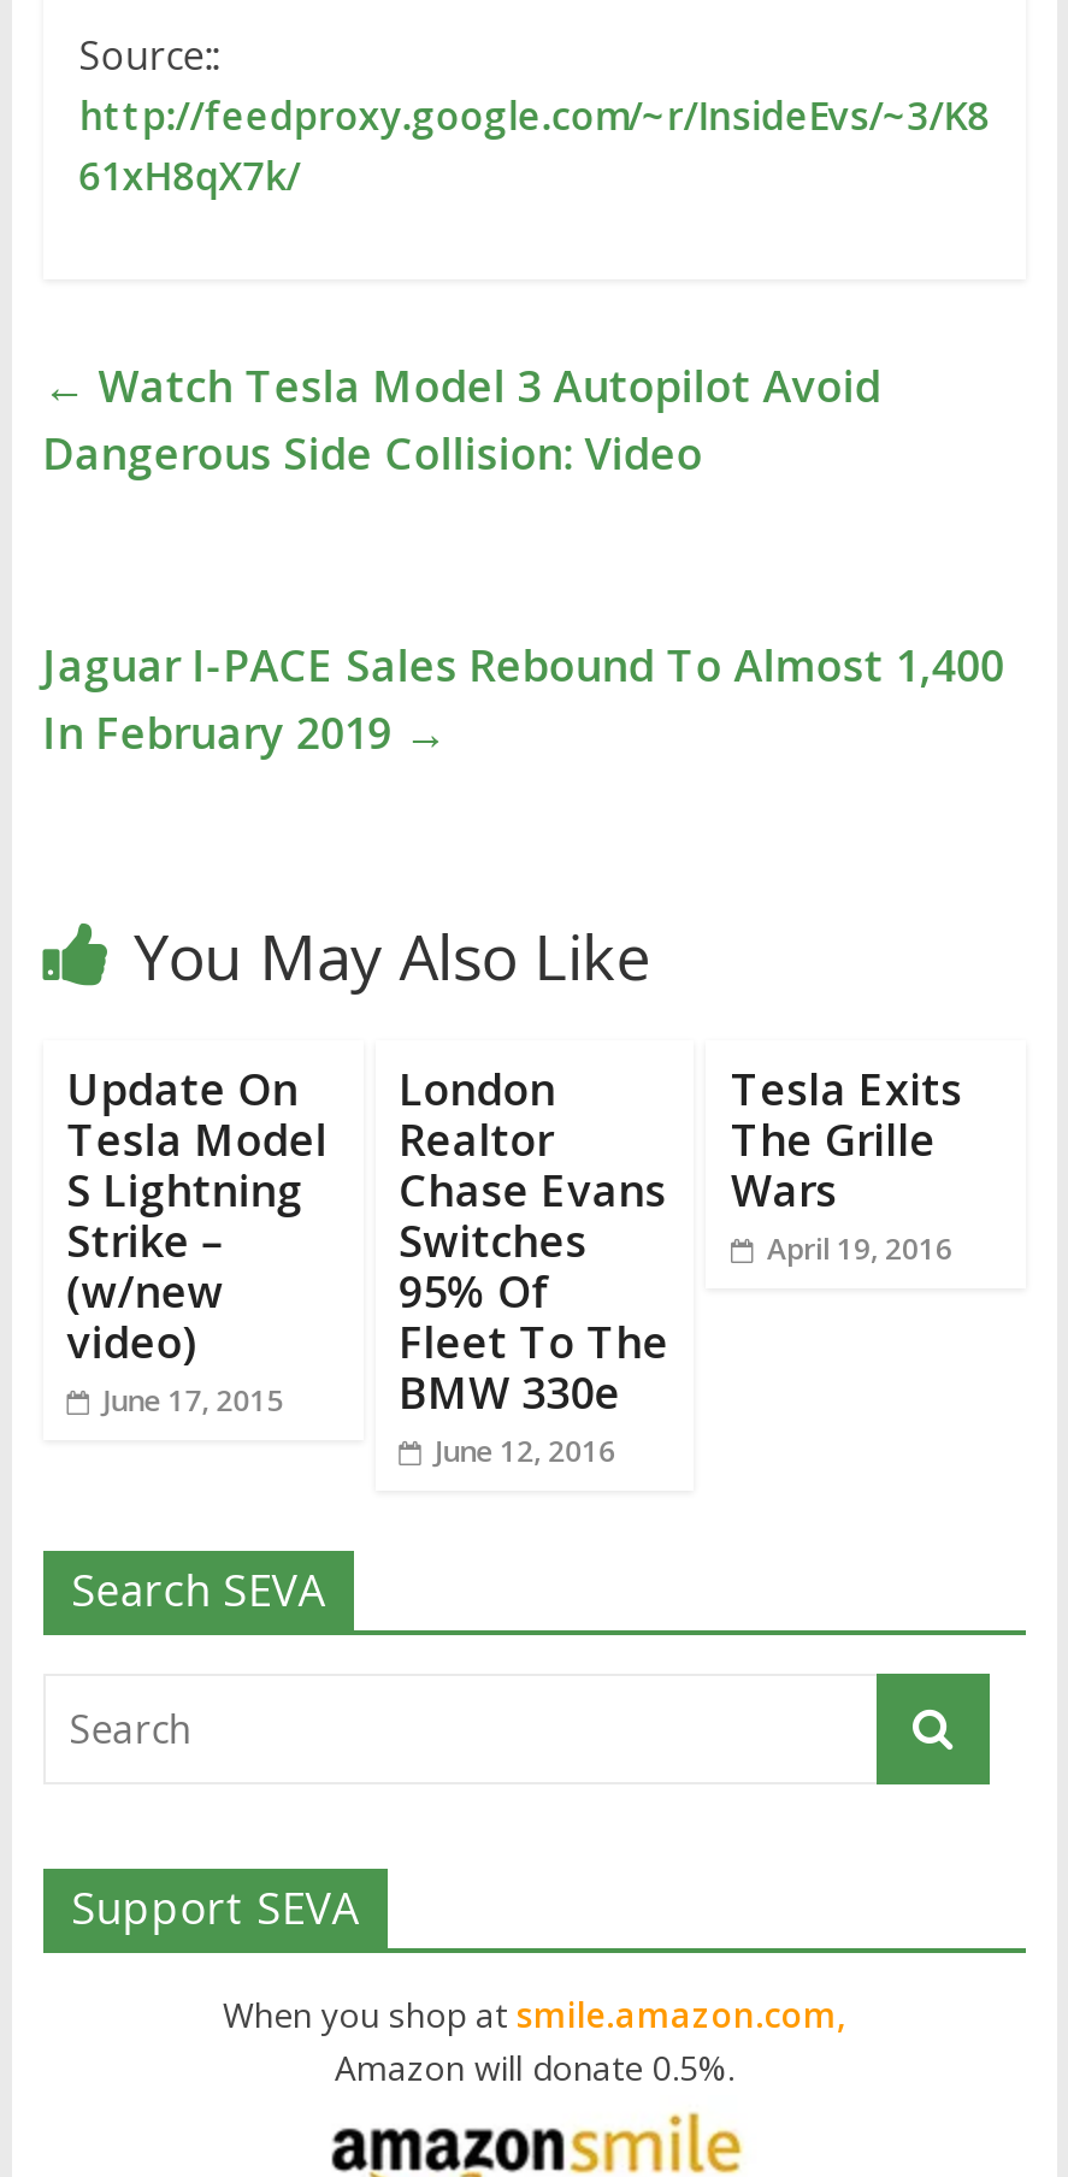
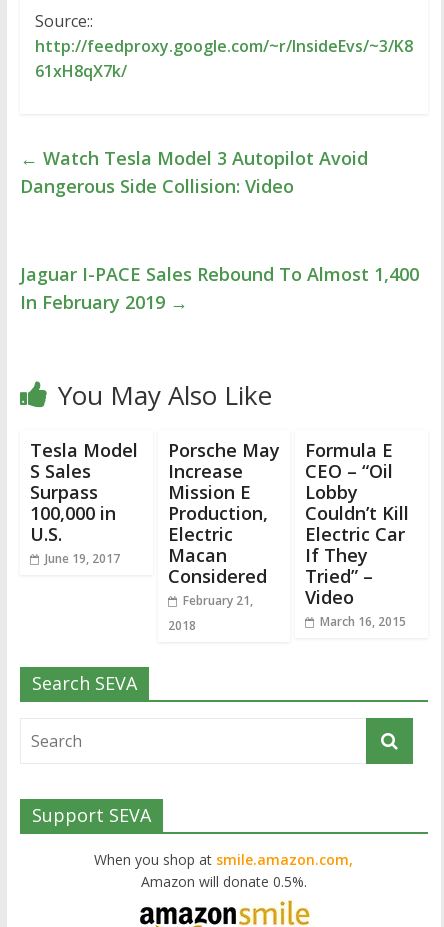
- Update On

- London
- Realtor
- Chase Evans
- Switches
- 95% Of
- Fleet To The
- BMW 330e
- June 12, 2016
+ Porsche May
+ Increase
+ Mission E
+ Production,
+ Electric
+ Macan
+ Considered
+ February 21,
+ 2018

- Tesla Exits
- The Grille
- Wars
- April 19, 2016
+ Formula E
+ CEO – “Oil
+ Lobby
+ Couldn’t Kill
+ Electric Car
+ If They
+ Tried” –
+ Video
+ March 16, 2015

moved up: Tesla Model

- S Lightning
- Strike –
- (w/new
- video)
- June 17, 2015
+ S Sales
+ Surpass
+ 100,000 in
+ U.S.
+ June 19, 2017
